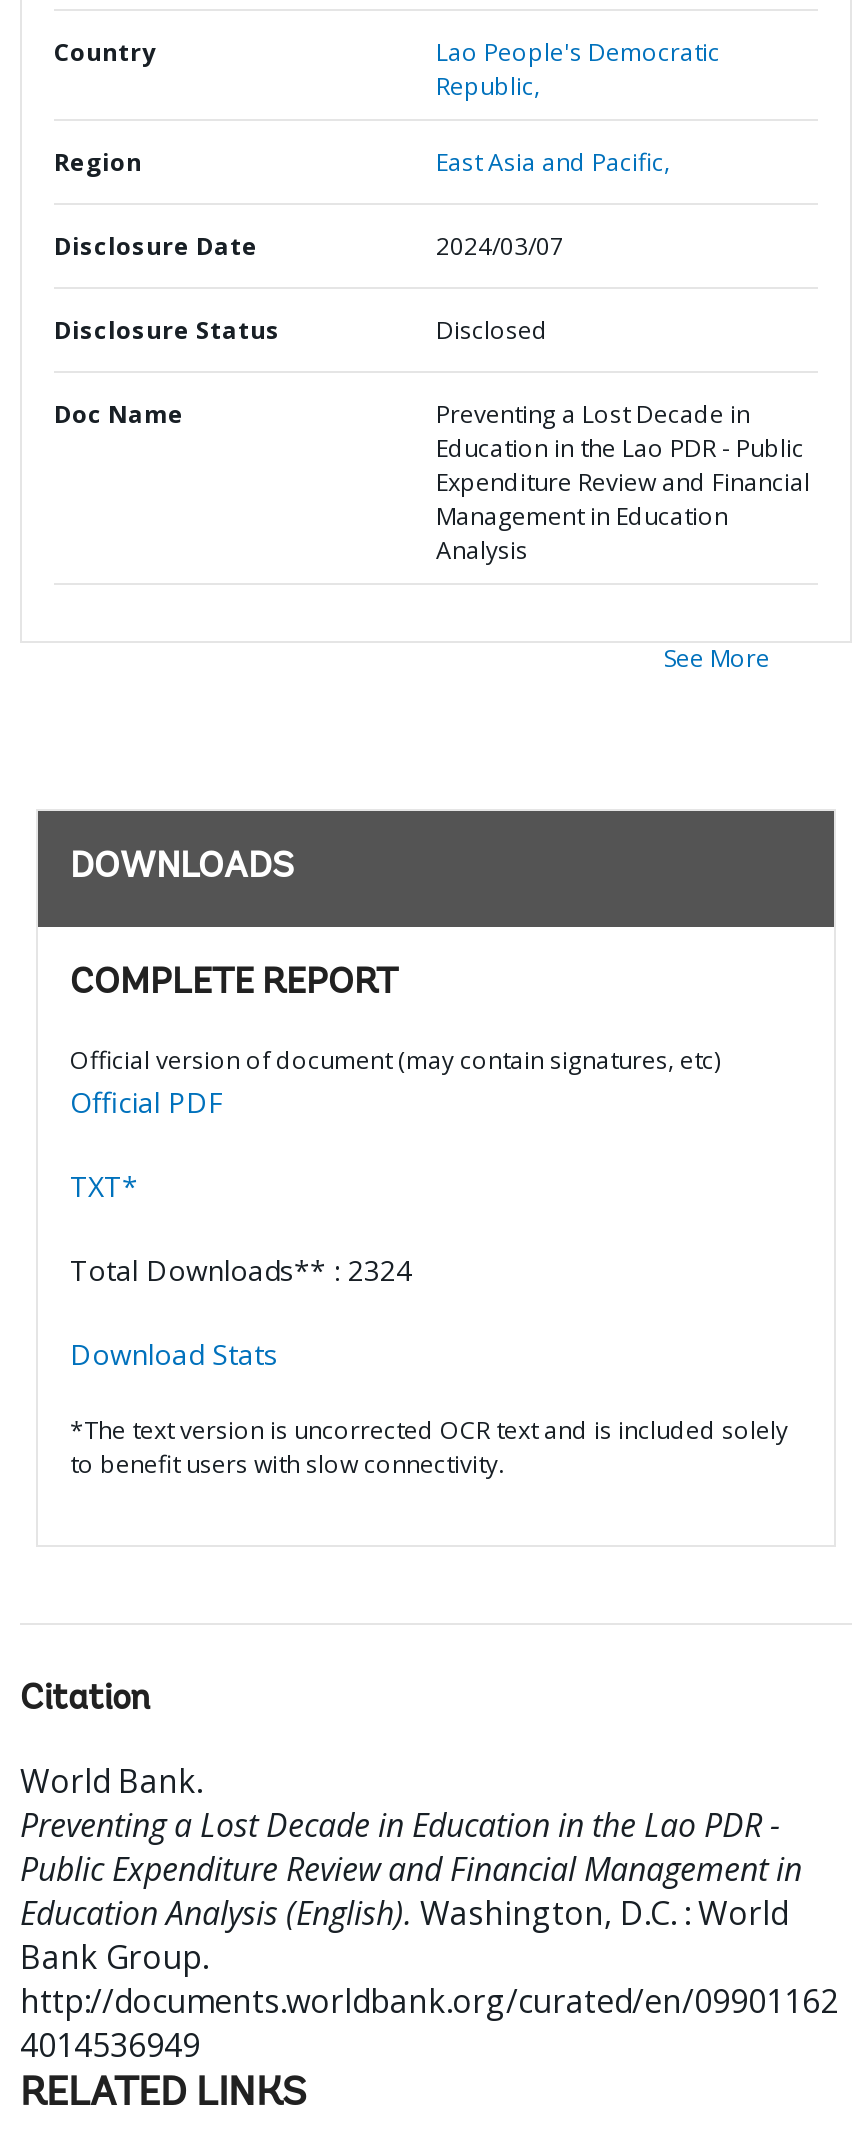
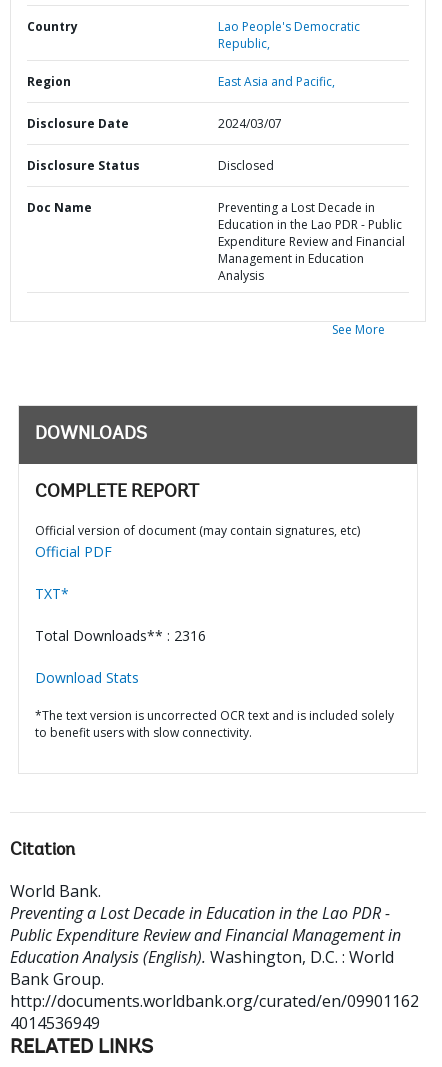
- Total Downloads** : 2324
+ Total Downloads** : 2316
